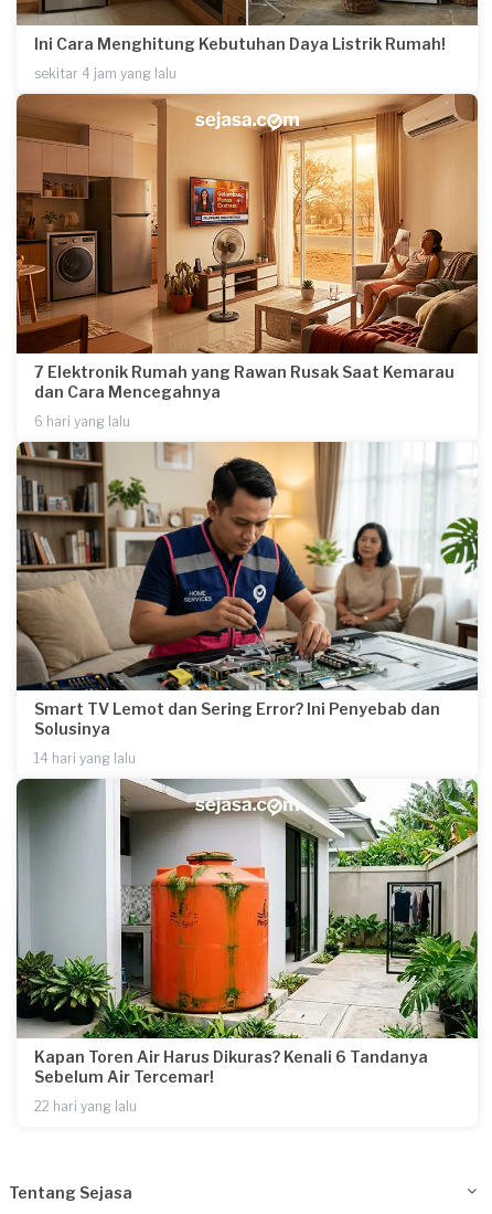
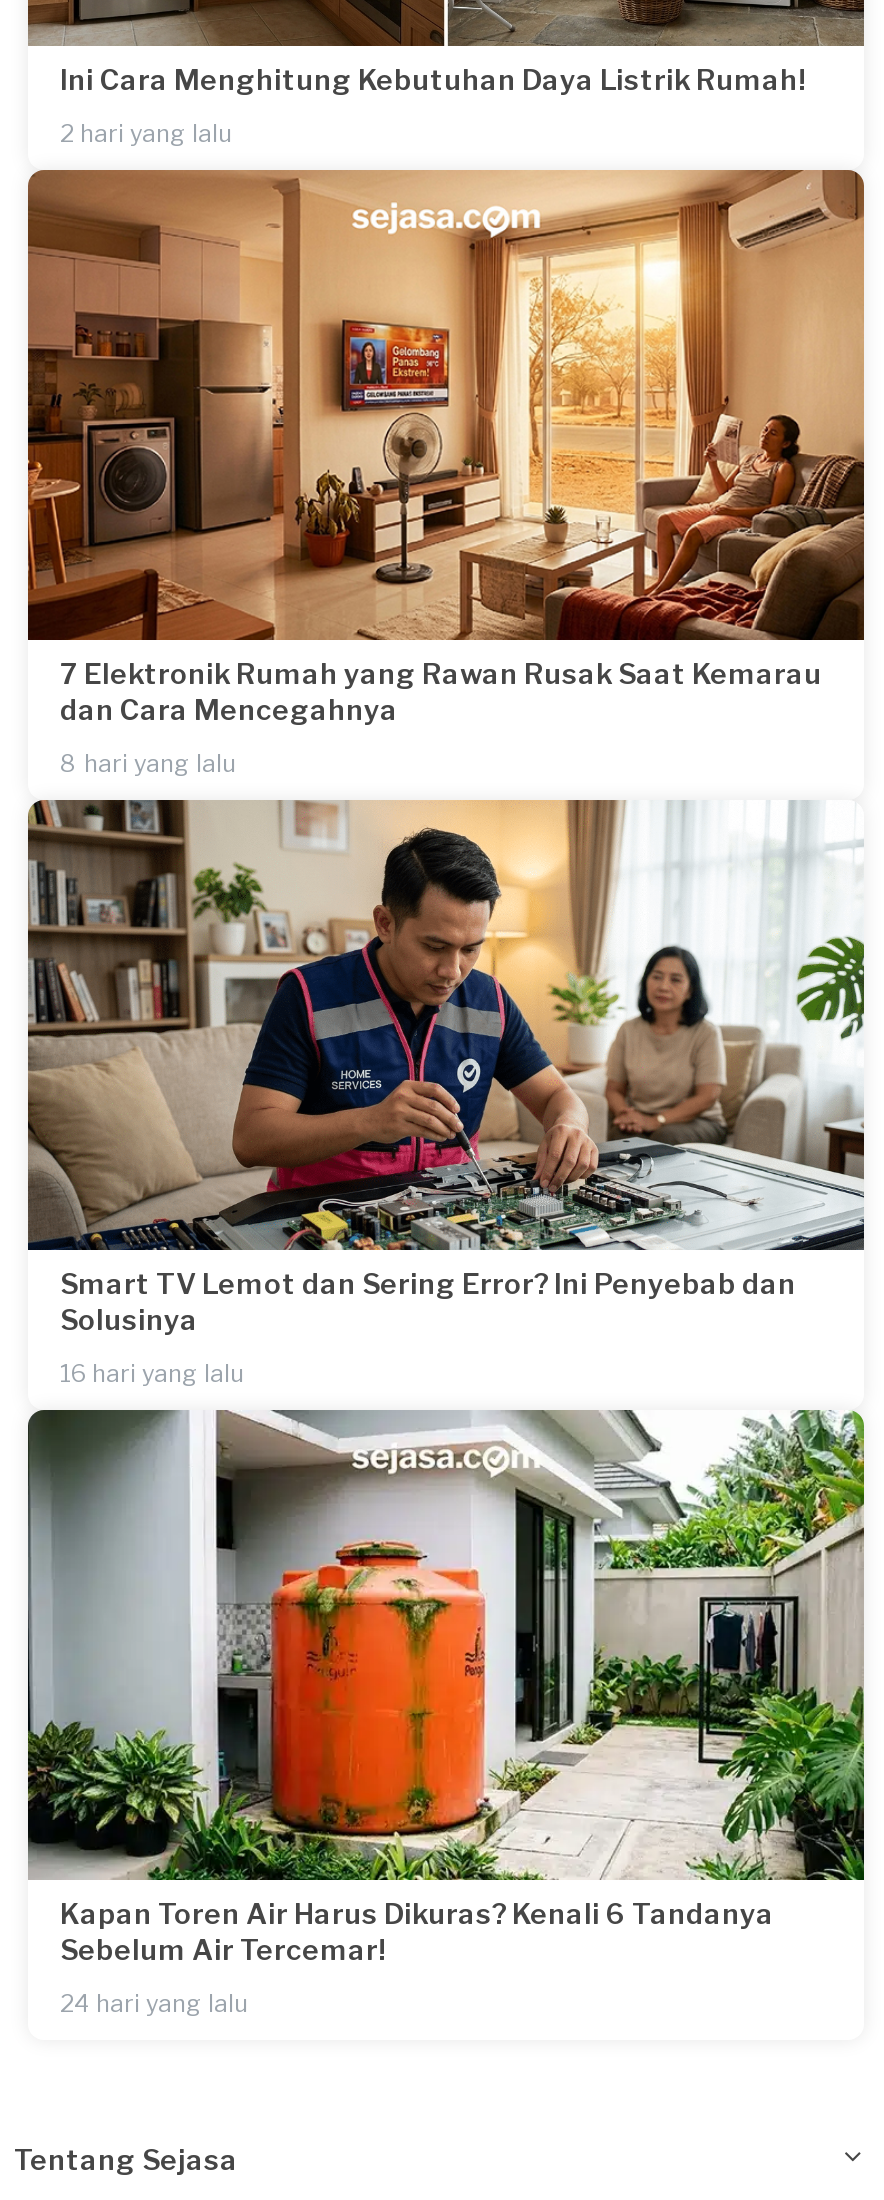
- sekitar 4 jam yang lalu
+ 2 hari yang lalu

- 6 hari yang lalu
+ 8 hari yang lalu

- 14 hari yang lalu
+ 16 hari yang lalu

- 22 hari yang lalu
+ 24 hari yang lalu
